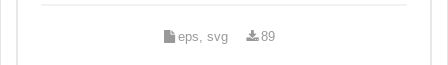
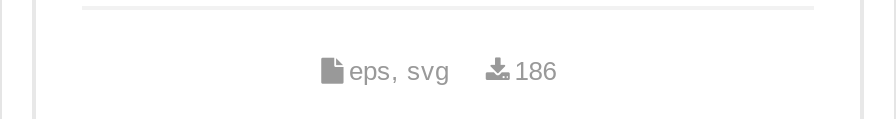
- 89
+ 186
